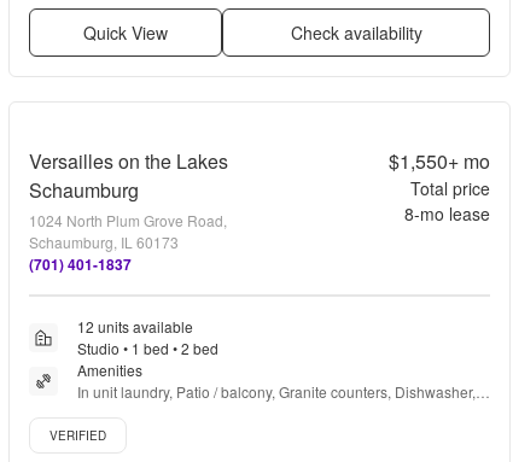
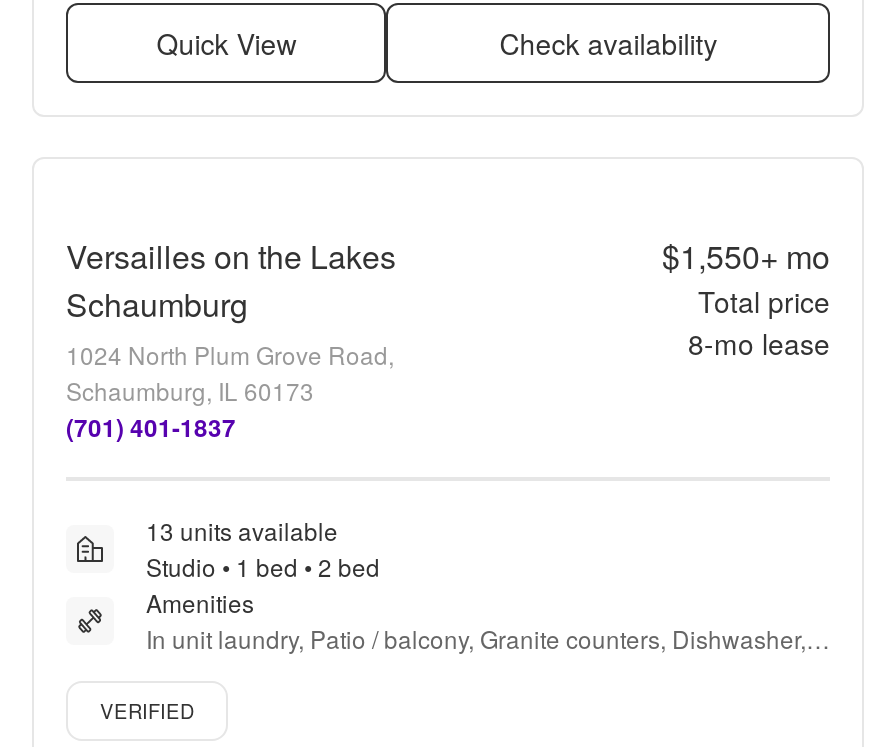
- 12 units available
+ 13 units available
